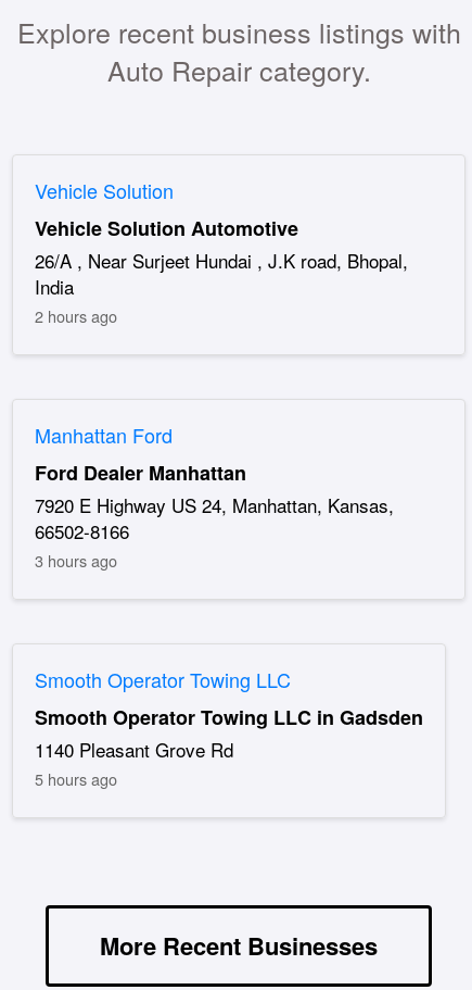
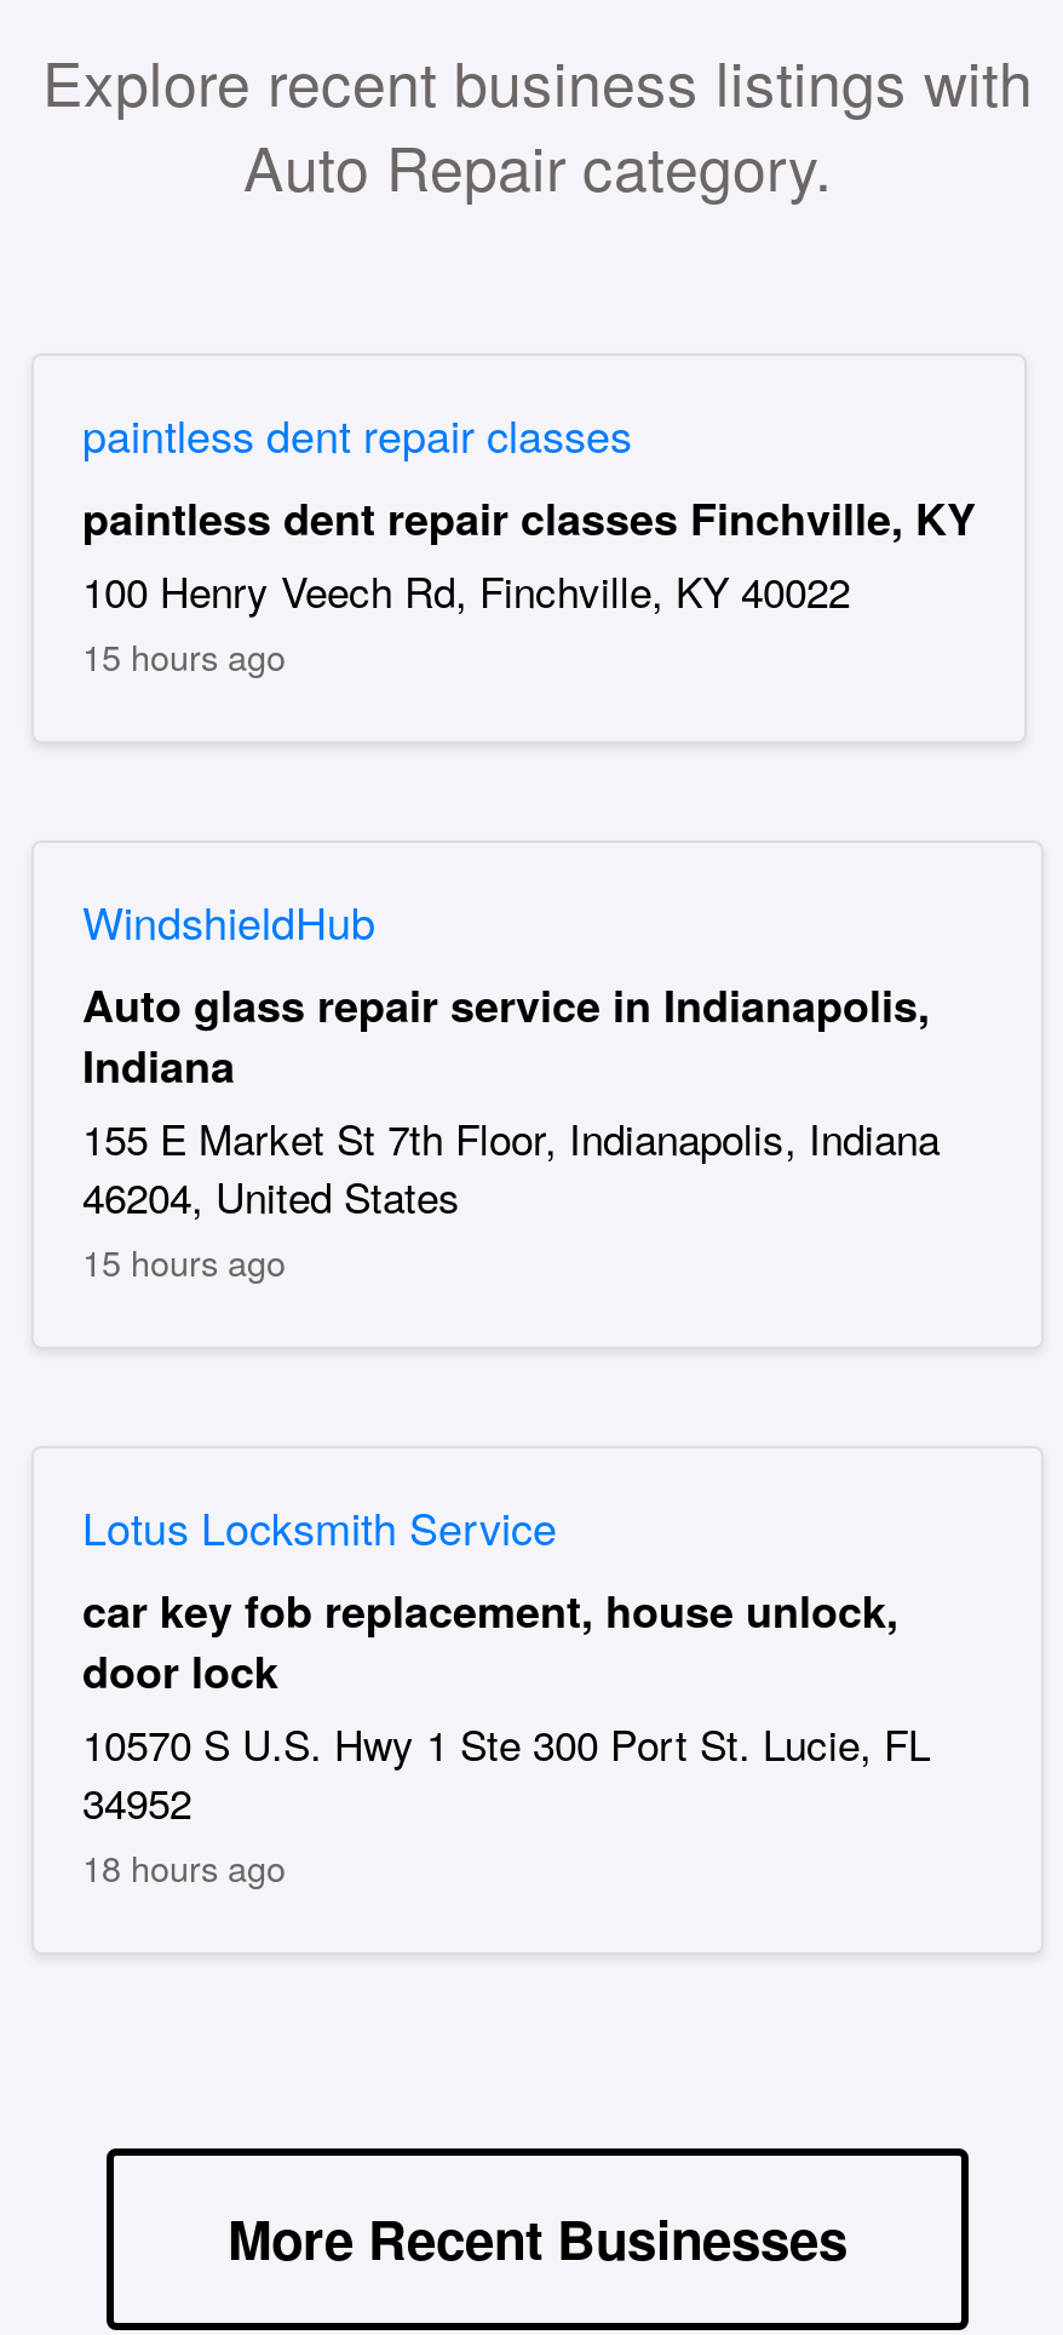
- Vehicle Solution
- Vehicle Solution Automotive
- 26/A , Near Surjeet Hundai , J.K road, Bhopal,
- India
- 2 hours ago
+ paintless dent repair classes
+ paintless dent repair classes Finchville, KY
+ 100 Henry Veech Rd, Finchville, KY 40022
+ 15 hours ago

- Manhattan Ford
- Ford Dealer Manhattan
- 7920 E Highway US 24, Manhattan, Kansas,
- 66502-8166
- 3 hours ago
+ WindshieldHub
+ Auto glass repair service in Indianapolis,
+ Indiana
+ 155 E Market St 7th Floor, Indianapolis, Indiana
+ 46204, United States
+ 15 hours ago

- Smooth Operator Towing LLC
- Smooth Operator Towing LLC in Gadsden
- 1140 Pleasant Grove Rd
- 5 hours ago
+ Lotus Locksmith Service
+ car key fob replacement, house unlock,
+ door lock
+ 10570 S U.S. Hwy 1 Ste 300 Port St. Lucie, FL
+ 34952
+ 18 hours ago
